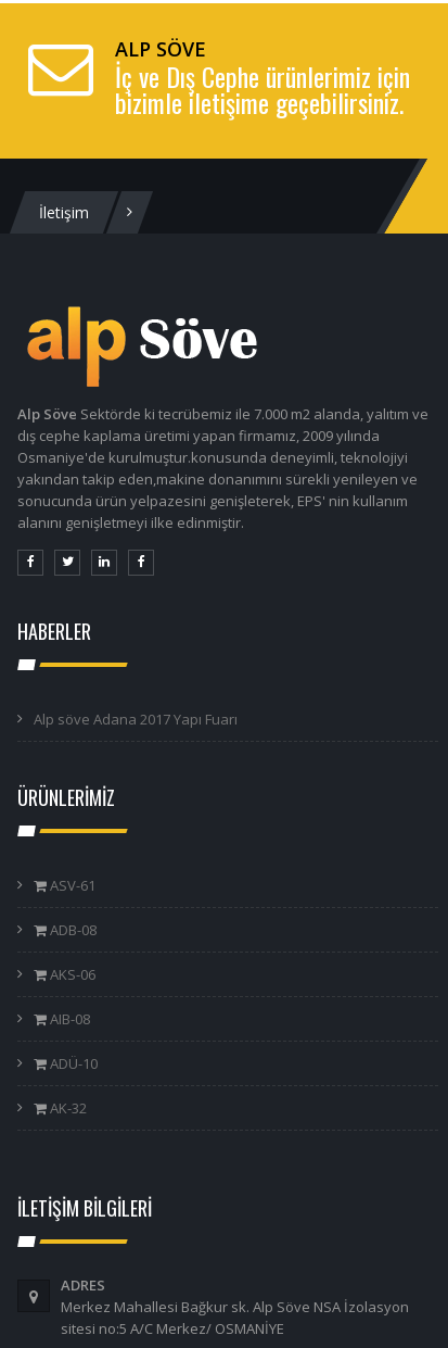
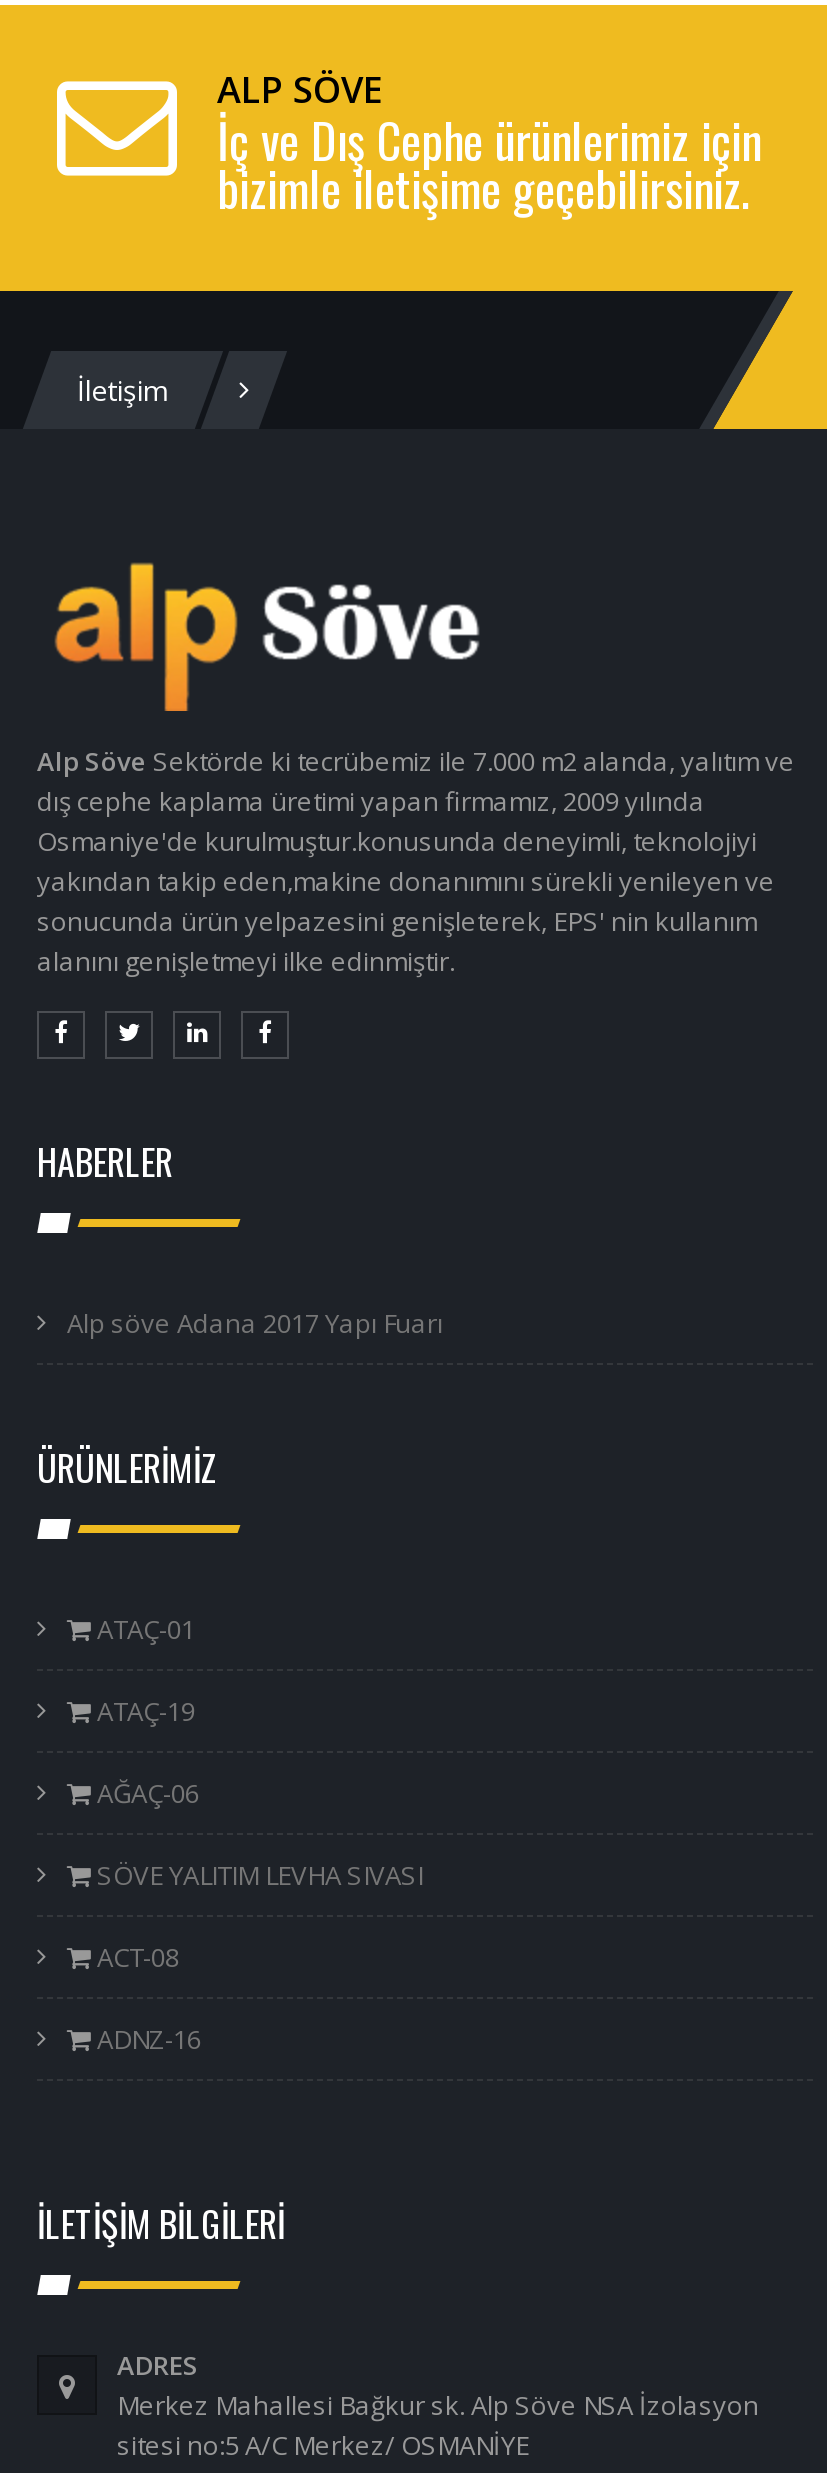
- ASV-61
+ ATAÇ-01

- ADB-08
+ ATAÇ-19

- AKS-06
+ AĞAÇ-06

- AIB-08
+ SÖVE YALITIM LEVHA SIVASI

- ADÜ-10
+ ACT-08

- AK-32
+ ADNZ-16
